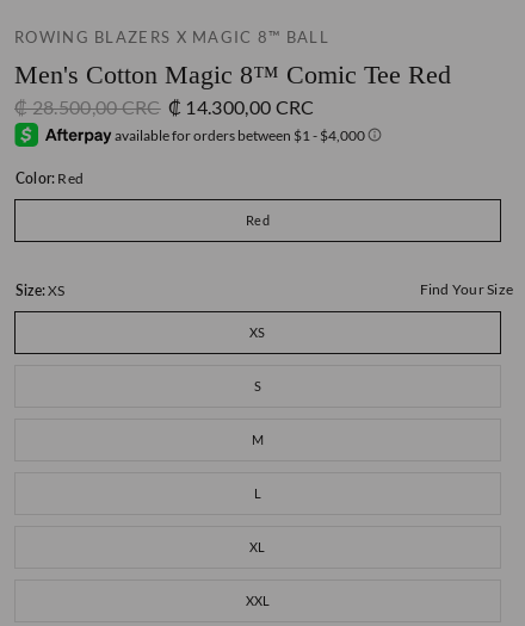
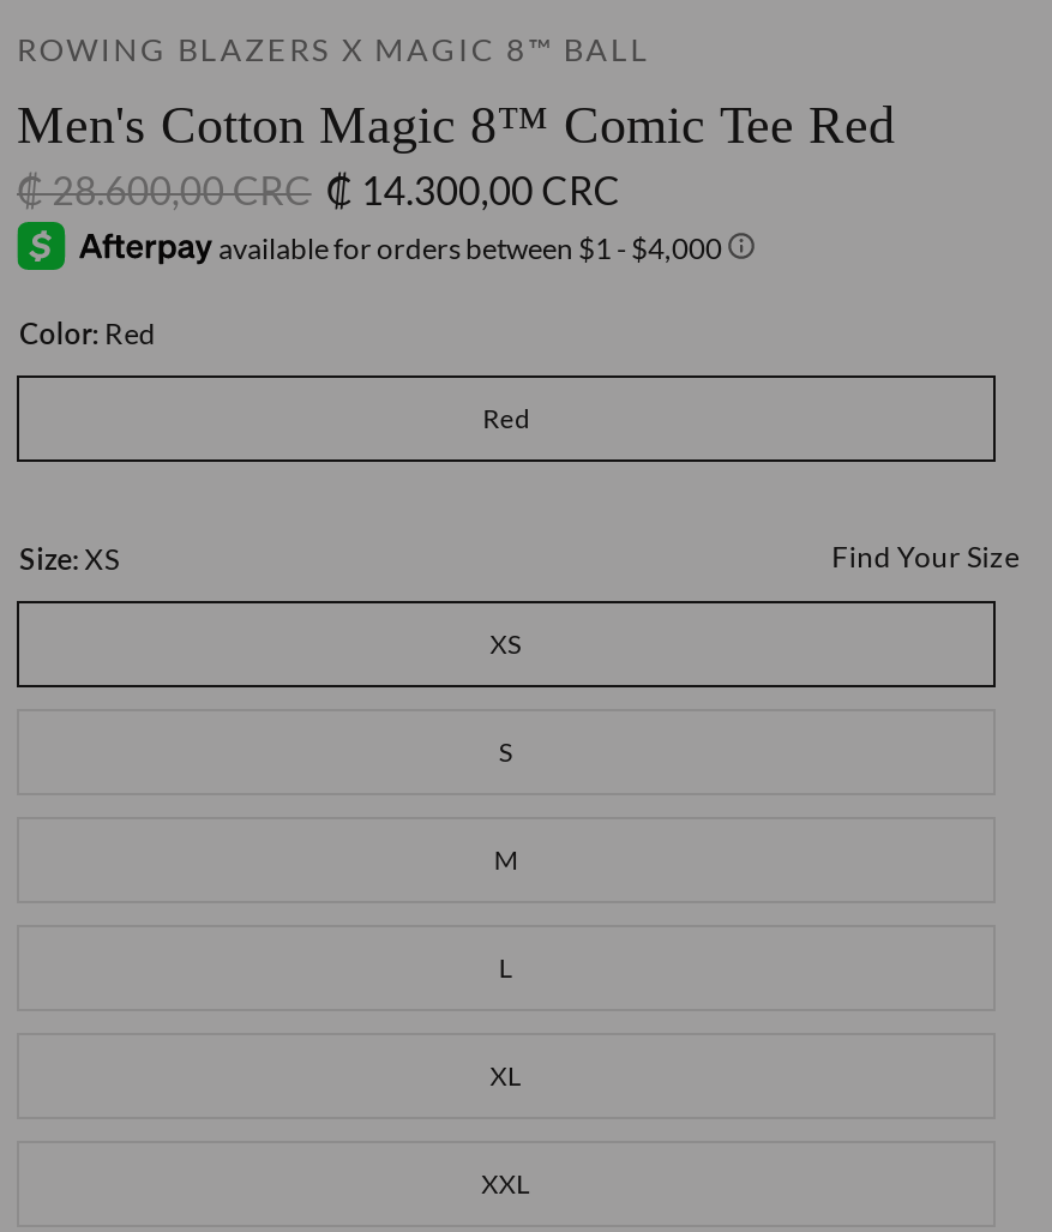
- ₡ 28.500,00 CRC ₡ 14.300,00 CRC
+ ₡ 28.600,00 CRC ₡ 14.300,00 CRC
